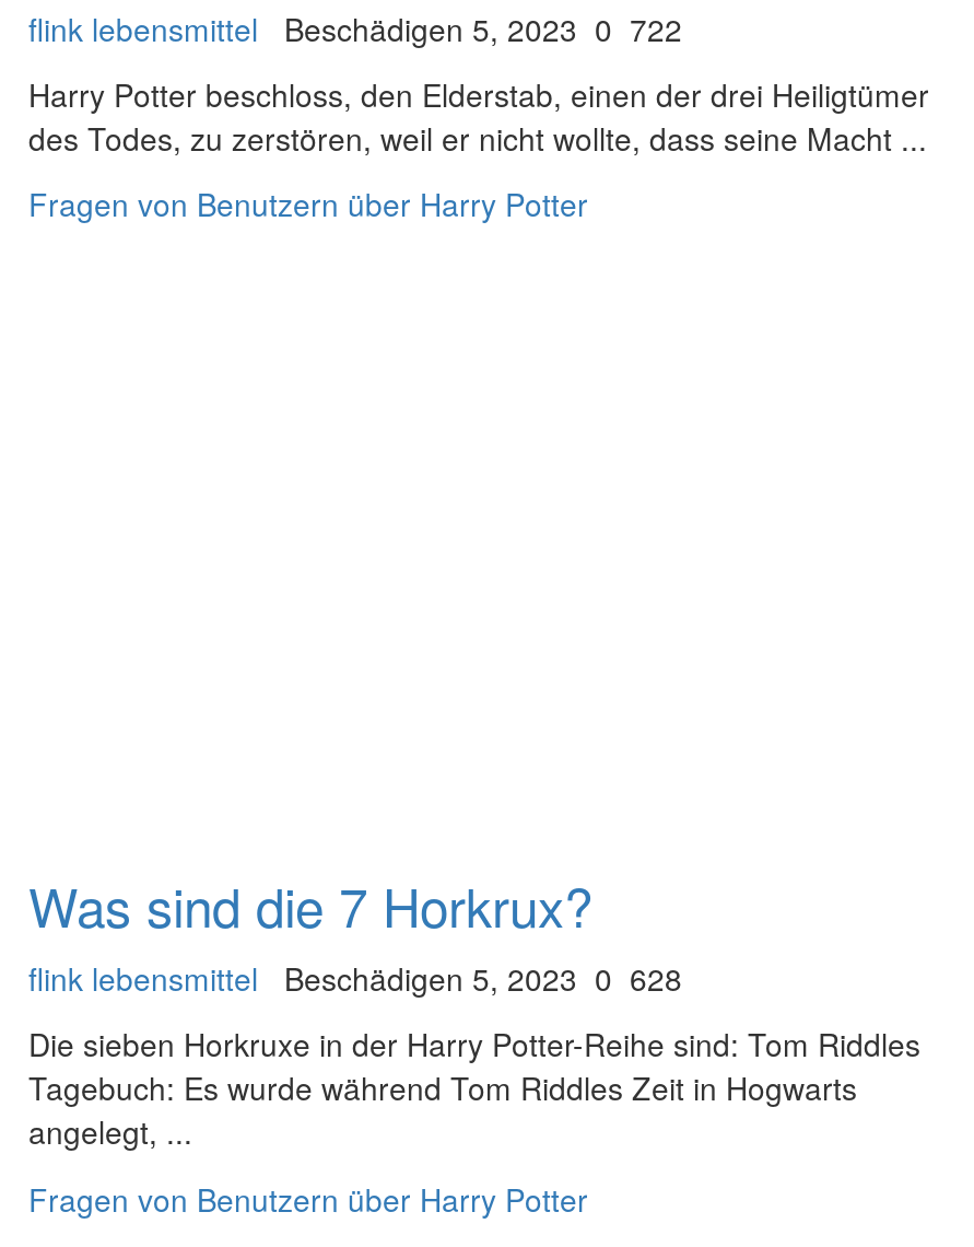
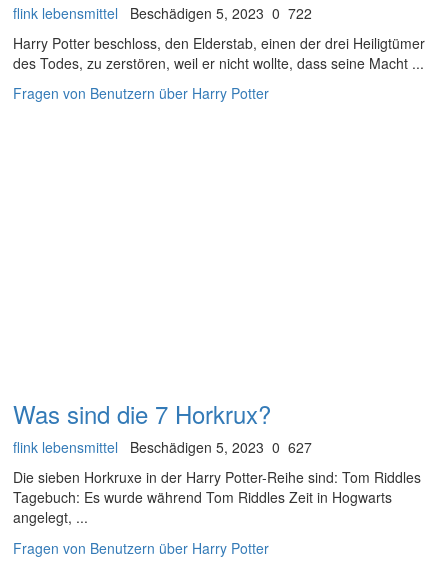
- flink lebensmittel Beschädigen 5, 2023 0 628
+ flink lebensmittel Beschädigen 5, 2023 0 627
